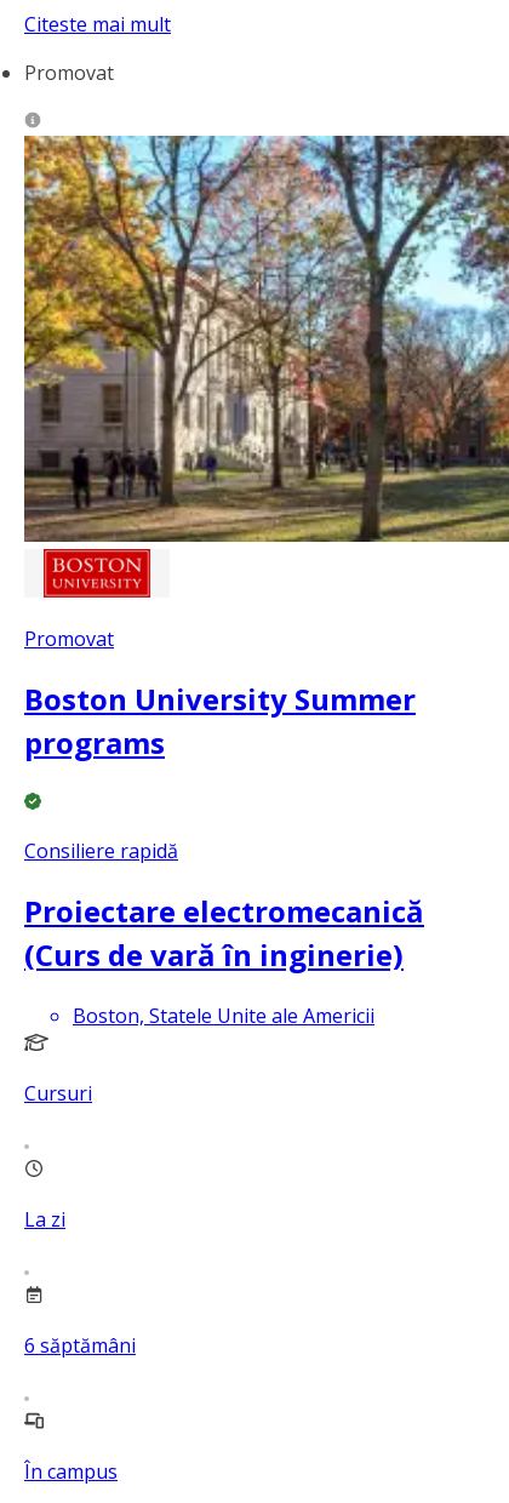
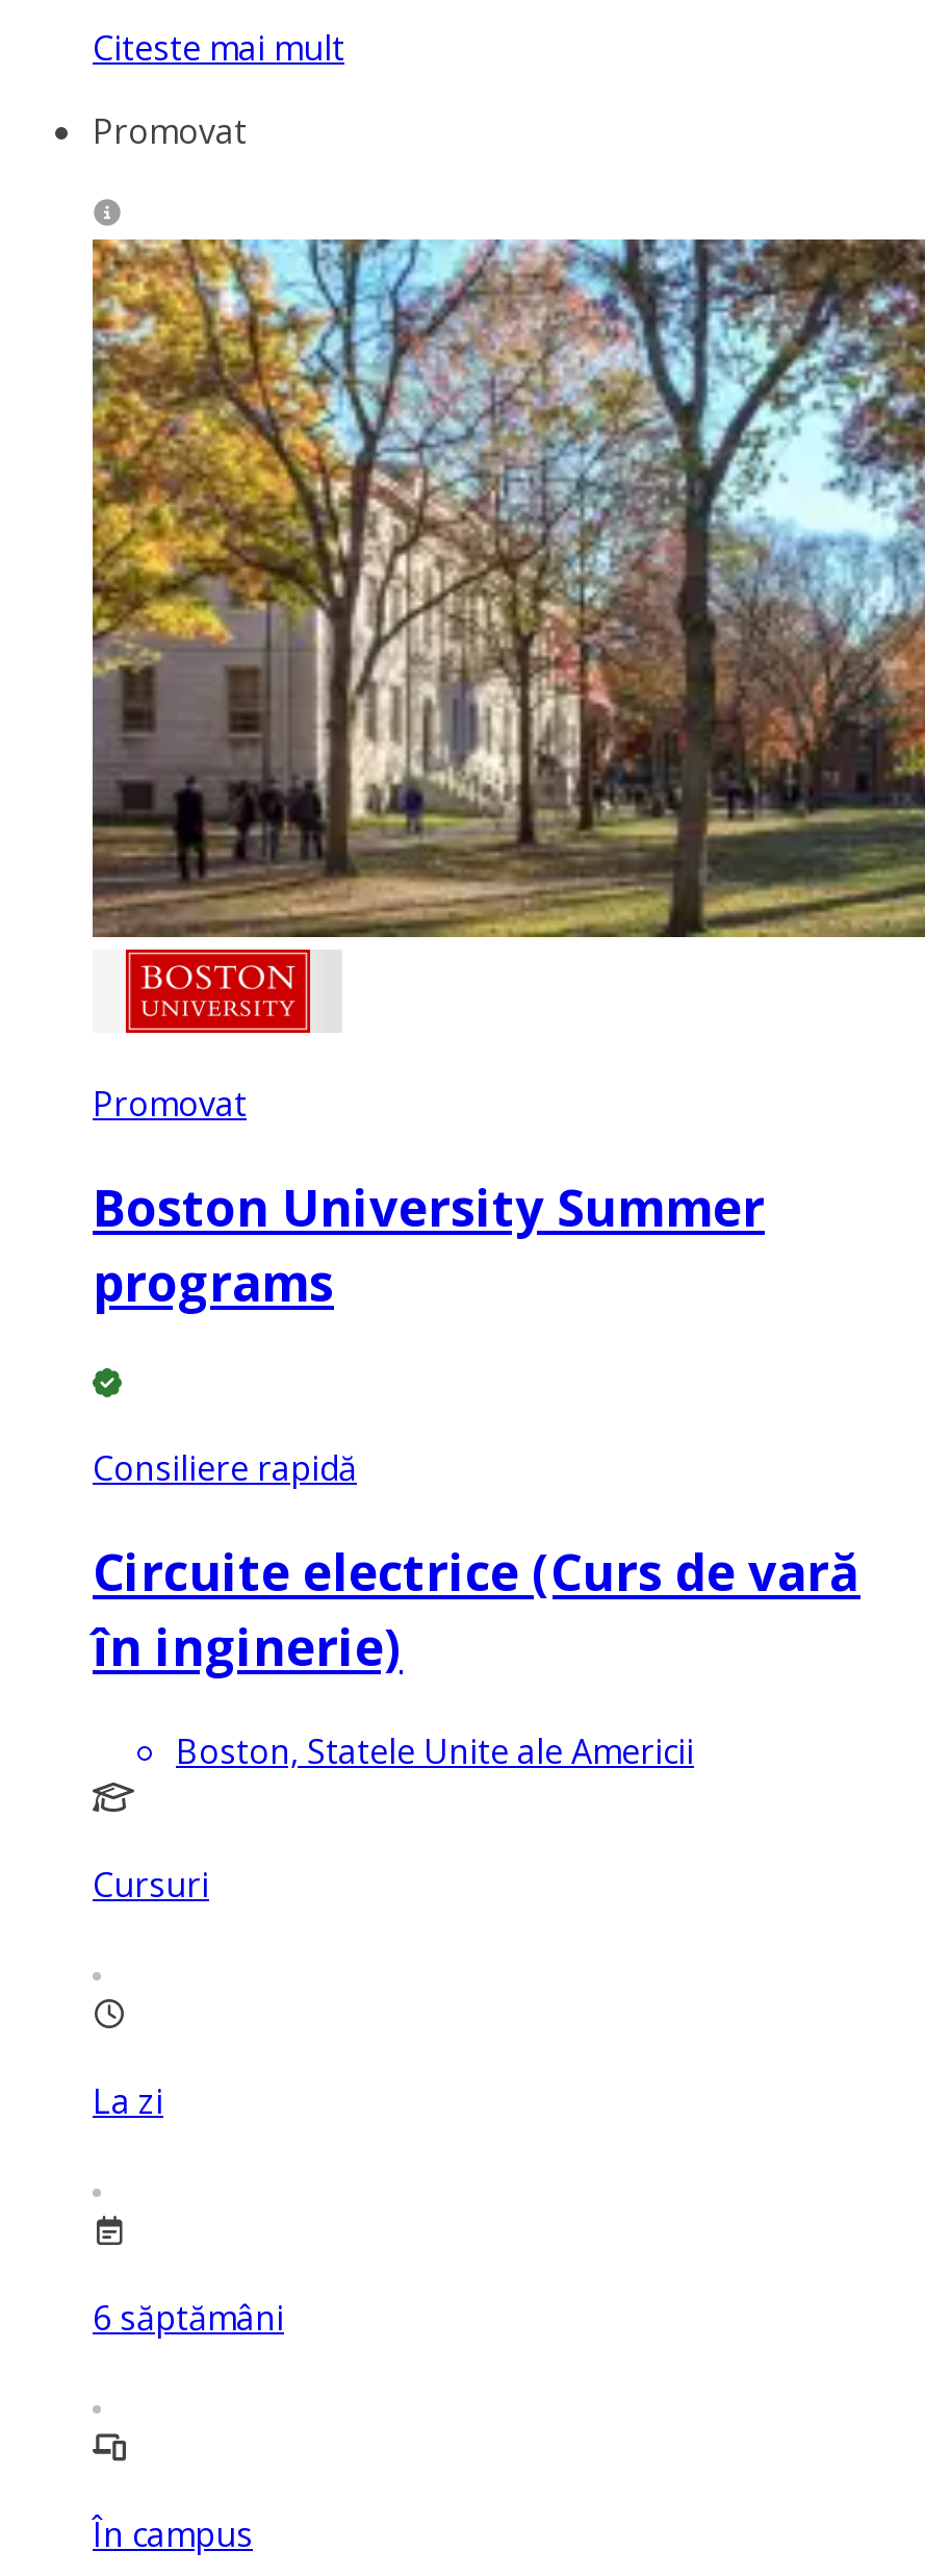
- Proiectare electromecanică
- (Curs de vară în inginerie)
+ Circuite electrice (Curs de vară
+ în inginerie)
